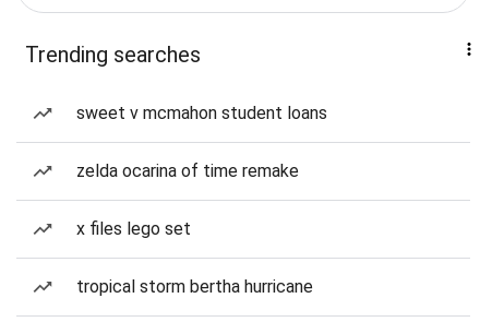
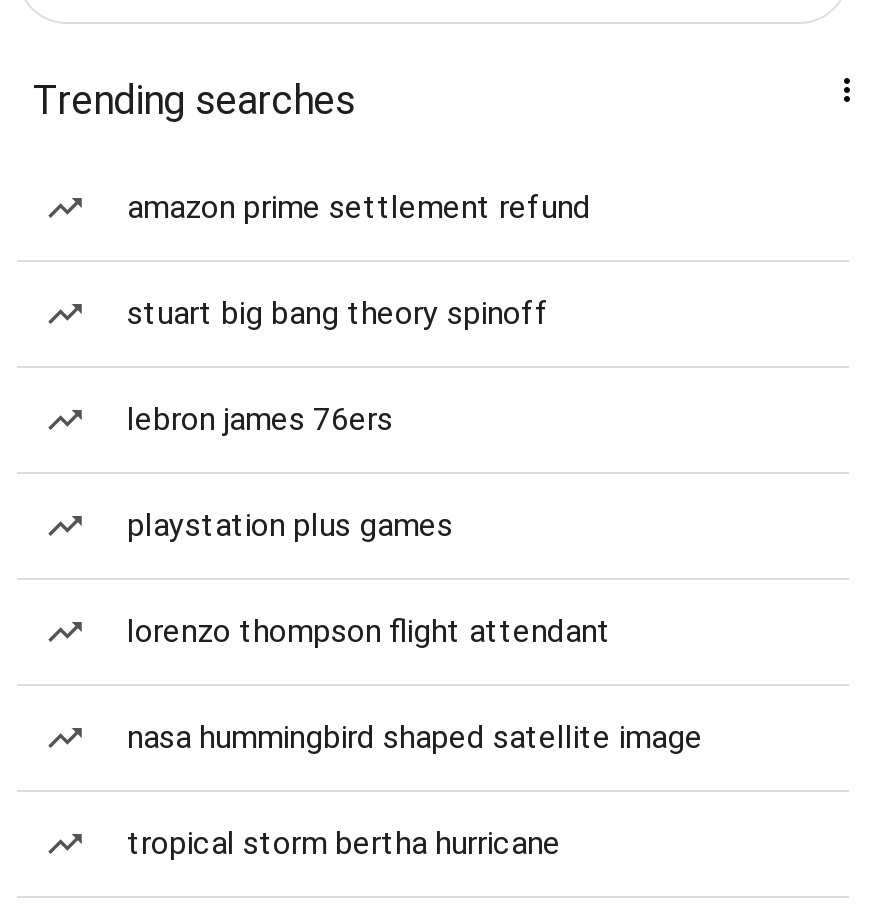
- sweet v mcmahon student loans
- zelda ocarina of time remake
- x files lego set
+ amazon prime settlement refund
+ stuart big bang theory spinoff
+ lebron james 76ers
+ playstation plus games
+ lorenzo thompson flight attendant
+ nasa hummingbird shaped satellite image
